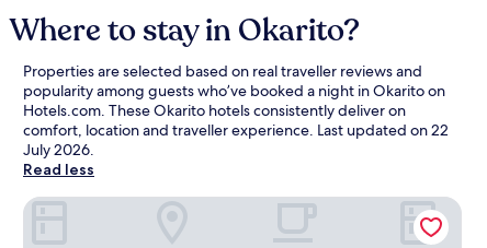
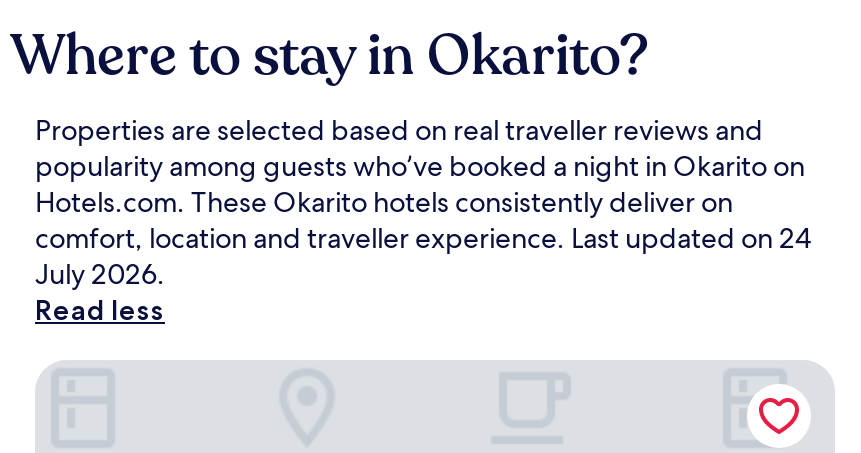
- comfort, location and traveller experience. Last updated on 22
+ comfort, location and traveller experience. Last updated on 24
